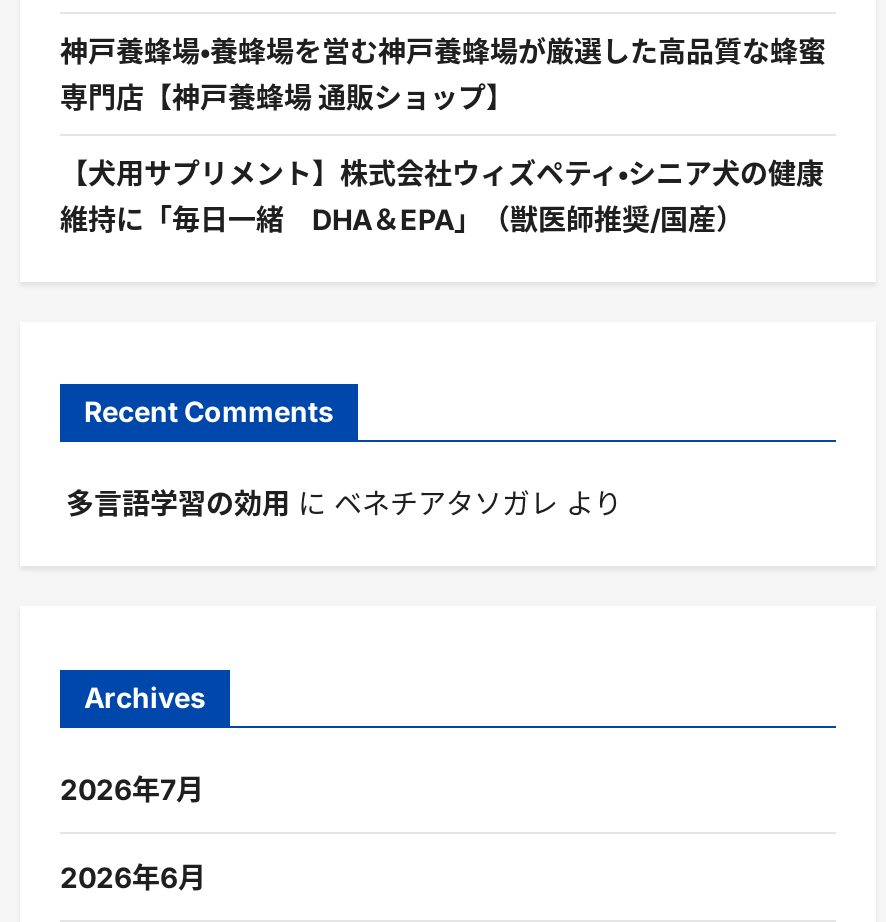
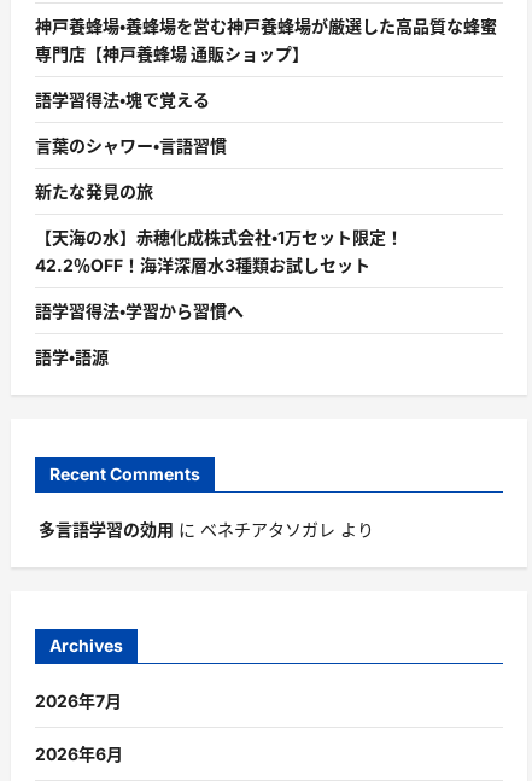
- 【犬用サプリメント】株式会社ウィズペティ・シニア犬の健康
- 維持に「毎日一緒 DHA＆EPA」（獣医師推奨/国産）
+ 語学習得法・塊で覚える
+ 言葉のシャワー・言語習慣
+ 新たな発見の旅
+ 【天海の水】赤穂化成株式会社・1万セット限定！
+ 42.2％OFF！海洋深層水3種類お試しセット
+ 語学習得法・学習から習慣へ
+ 語学・語源
